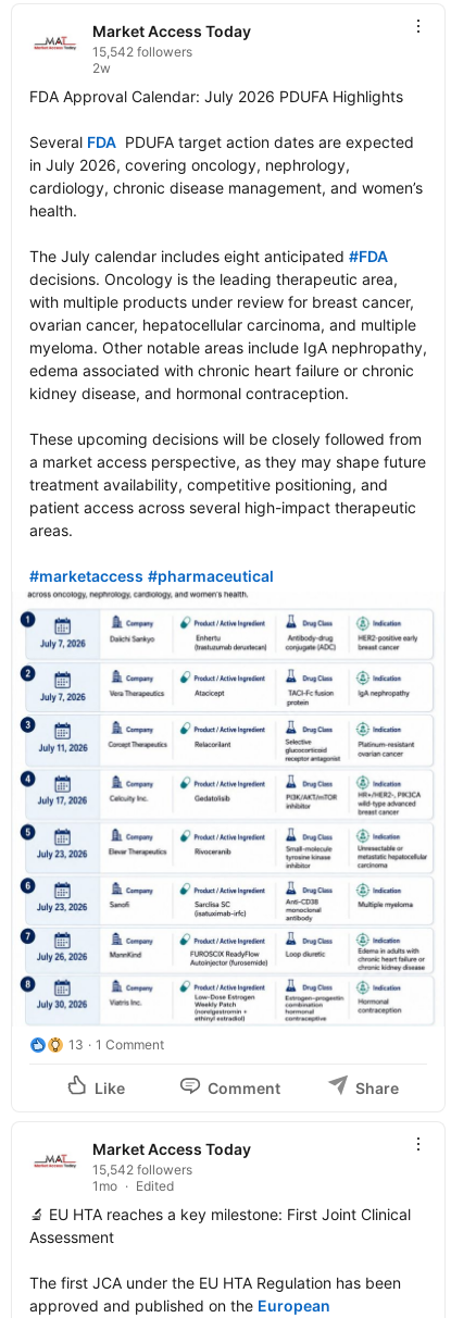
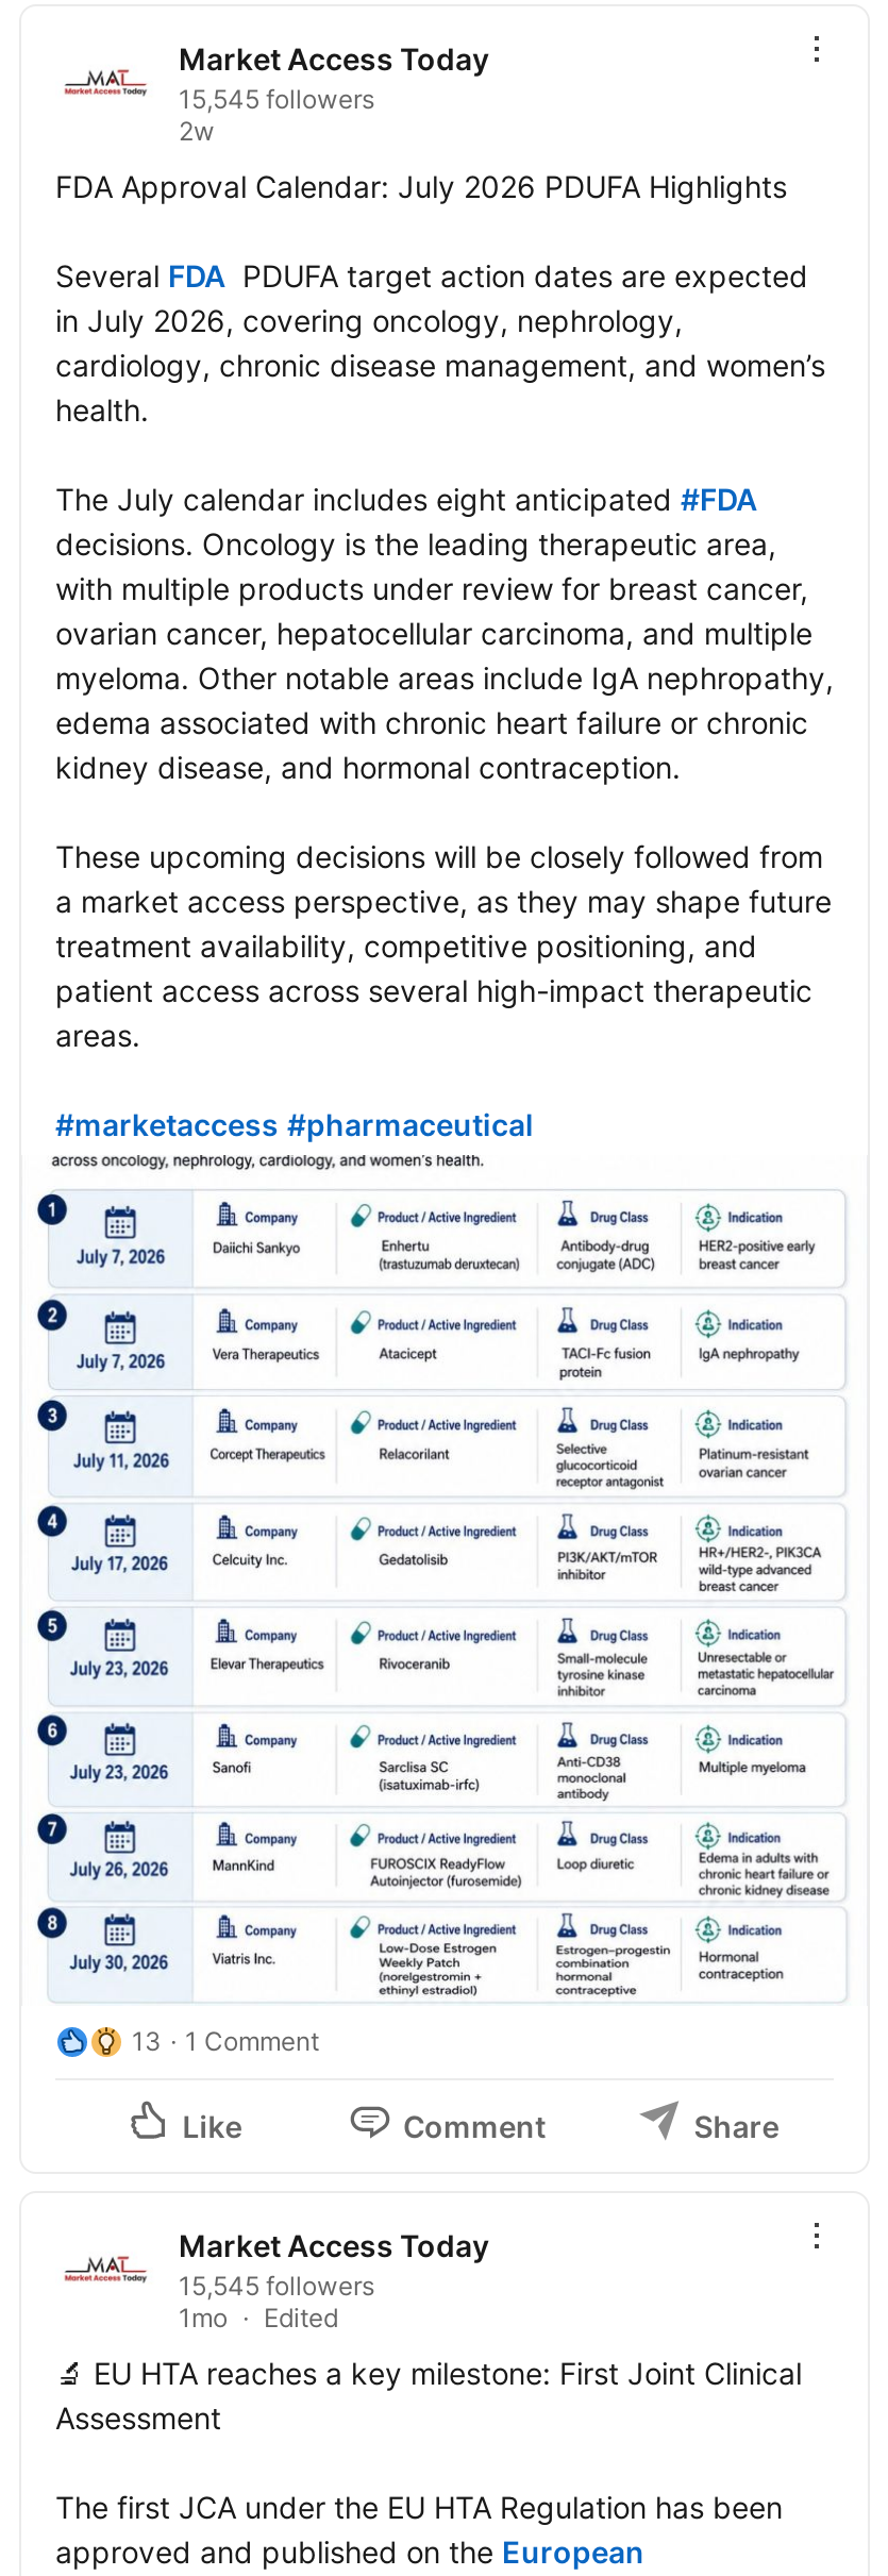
- 15,542 followers
+ 15,545 followers

- 15,542 followers
+ 15,545 followers
